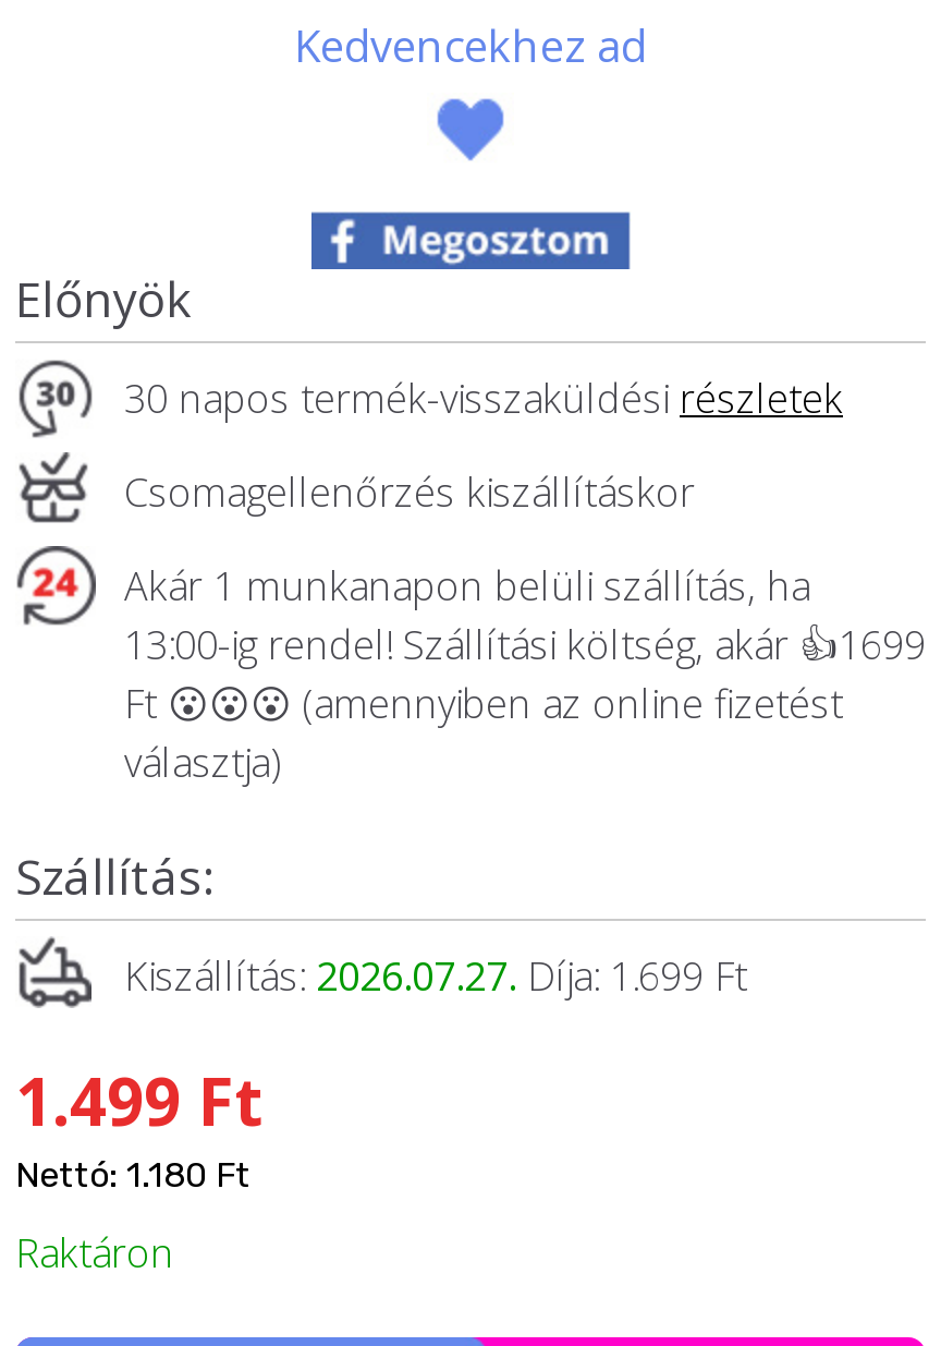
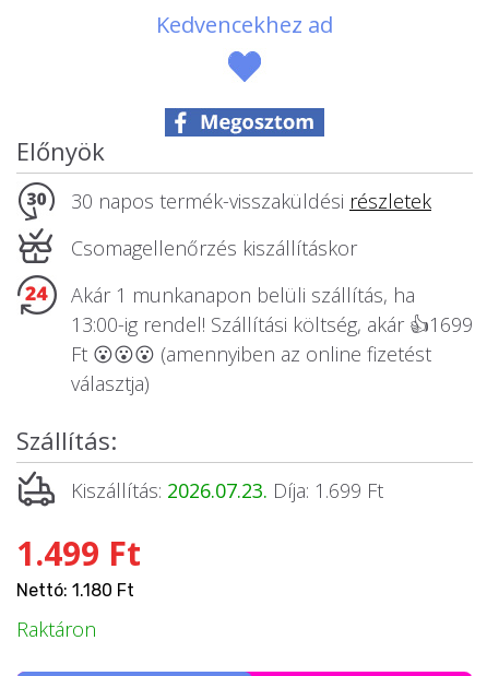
- Kiszállítás: 2026.07.27. Díja: 1.699 Ft
+ Kiszállítás: 2026.07.23. Díja: 1.699 Ft
